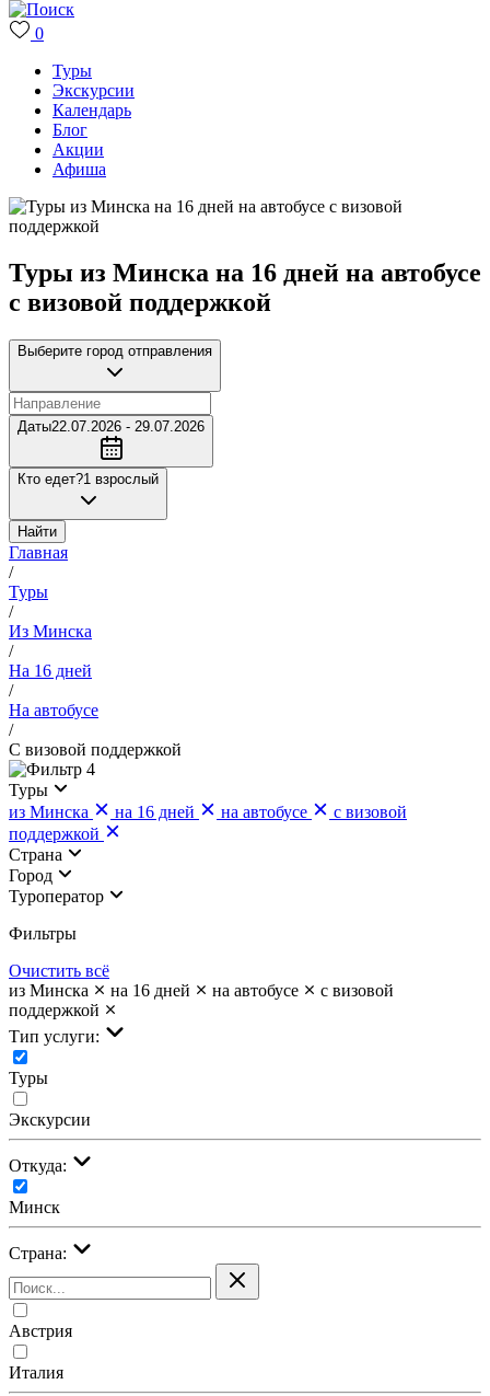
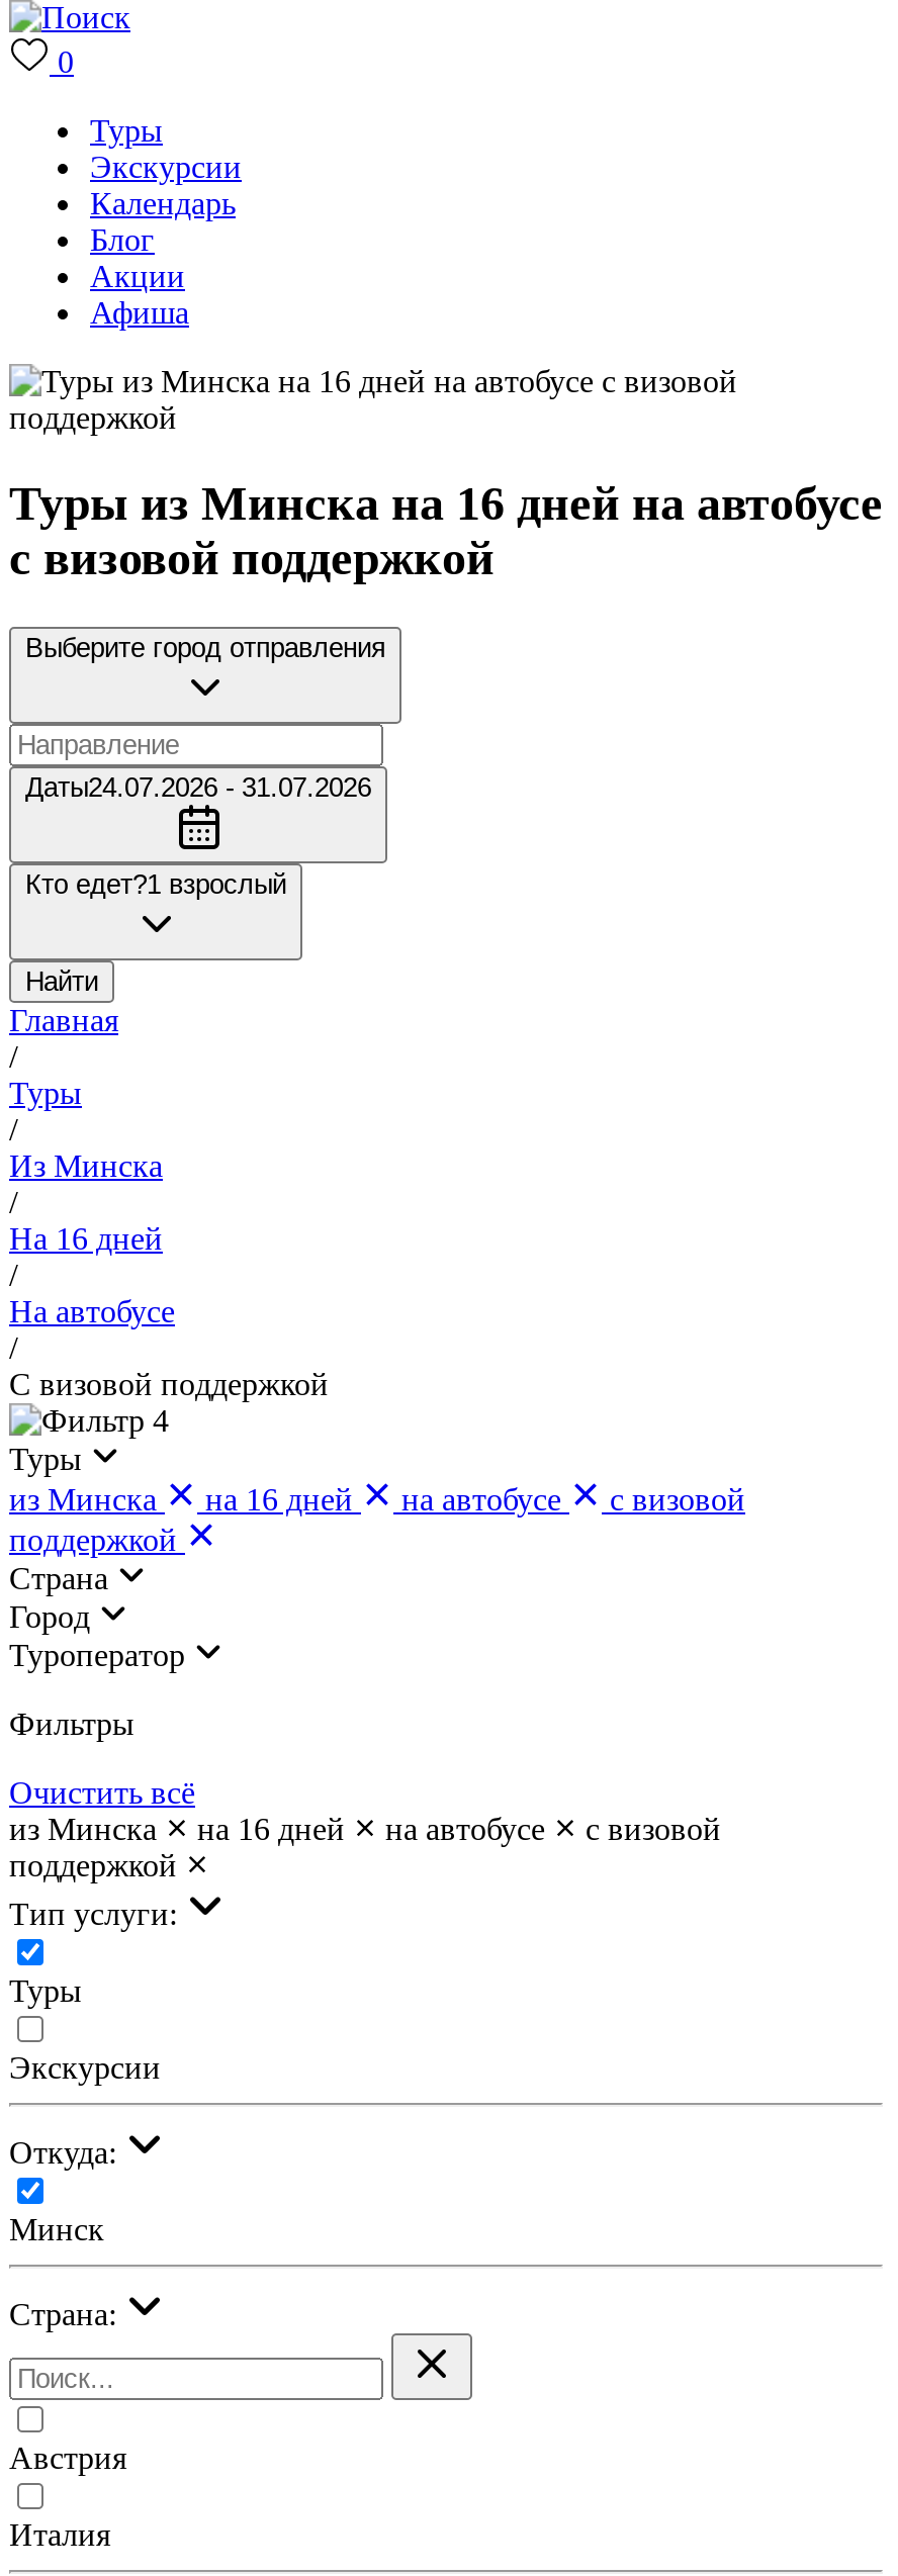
- Даты22.07.2026 - 29.07.2026
+ Даты24.07.2026 - 31.07.2026
